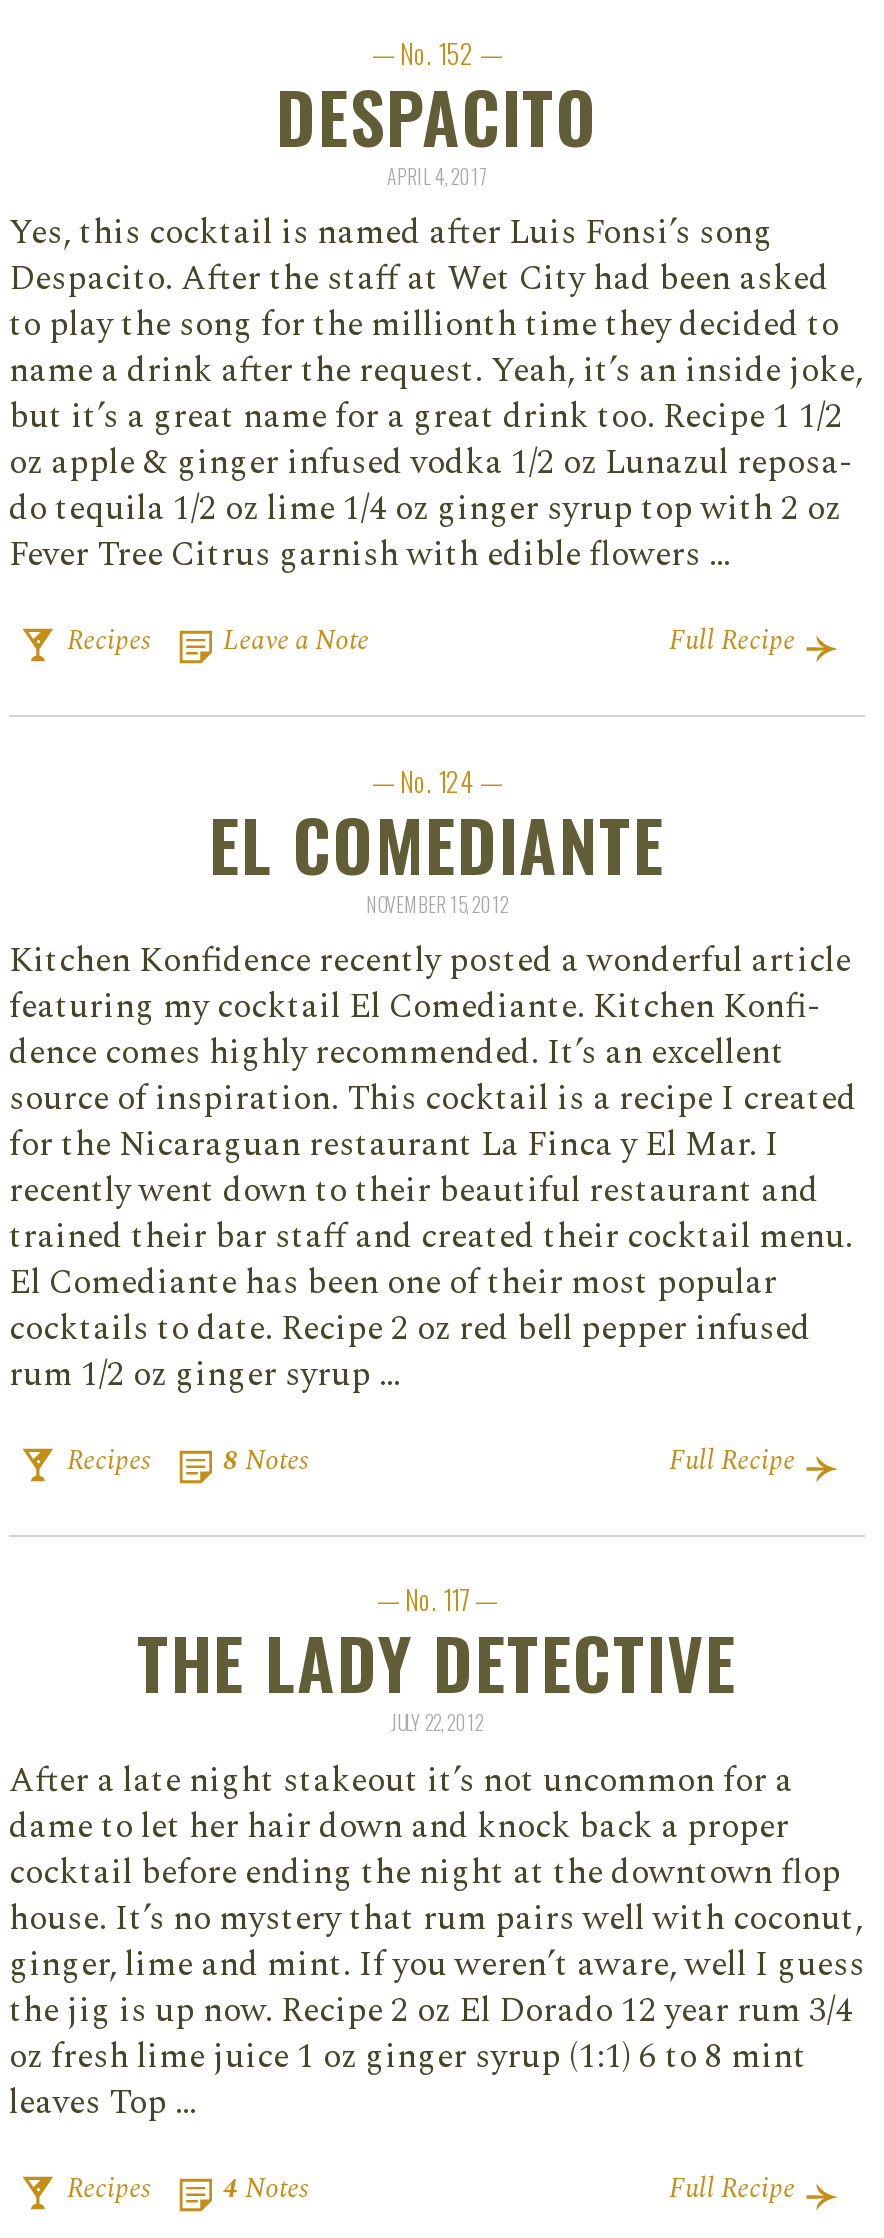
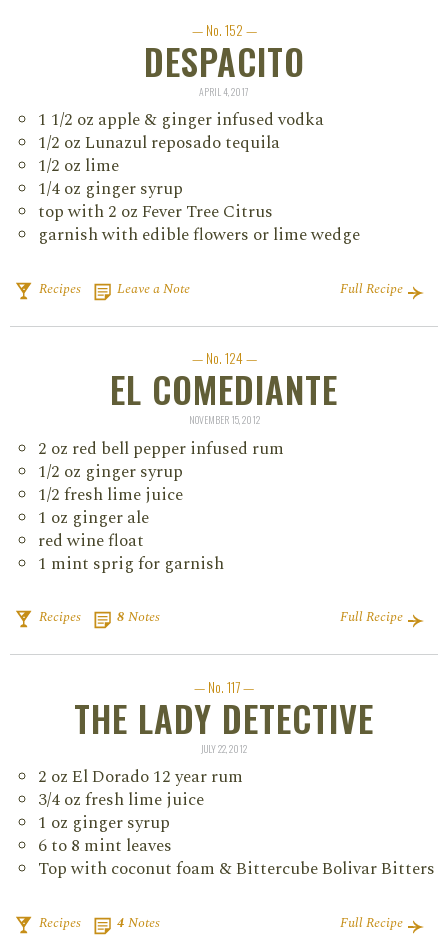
- Yes, this cocktail is named after Luis Fonsi’s song
- Despacito. After the staff at Wet City had been asked
- to play the song for the millionth time they decided to
- name a drink after the request. Yeah, it’s an inside joke,
- but it’s a great name for a great drink too. Recipe 1 1/2
- oz apple & ginger infused vodka 1/2 oz Lunazul reposa
- do tequila 1/2 oz lime 1/4 oz ginger syrup top with 2 oz
- Fever Tree Citrus garnish with edible flowers …
+ 1 1/2 oz apple & ginger infused vodka
+ 1/2 oz Lunazul reposado tequila
+ 1/2 oz lime
+ 1/4 oz ginger syrup
+ top with 2 oz Fever Tree Citrus
+ garnish with edible flowers or lime wedge

- Kitchen Konfidence recently posted a wonderful article
- featuring my cocktail El Comediante. Kitchen Konfi
- dence comes highly recommended. It’s an excellent
- source of inspiration. This cocktail is a recipe I created
- for the Nicaraguan restaurant La Finca y El Mar. I
- recently went down to their beautiful restaurant and
- trained their bar staff and created their cocktail menu.
- El Comediante has been one of their most popular
- cocktails to date. Recipe 2 oz red bell pepper infused
- rum 1/2 oz ginger syrup …
+ 2 oz red bell pepper infused rum
+ 1/2 oz ginger syrup
+ 1/2 fresh lime juice
+ 1 oz ginger ale
+ red wine float
+ 1 mint sprig for garnish

- After a late night stakeout it’s not uncommon for a
- dame to let her hair down and knock back a proper
- cocktail before ending the night at the downtown flop
- house. It’s no mystery that rum pairs well with coconut,
- ginger, lime and mint. If you weren’t aware, well I guess
- the jig is up now. Recipe 2 oz El Dorado 12 year rum 3/4
- oz fresh lime juice 1 oz ginger syrup (1:1) 6 to 8 mint
- leaves Top …
+ 2 oz El Dorado 12 year rum
+ 3/4 oz fresh lime juice
+ 1 oz ginger syrup
+ 6 to 8 mint leaves
+ Top with coconut foam & Bittercube Bolivar Bitters
